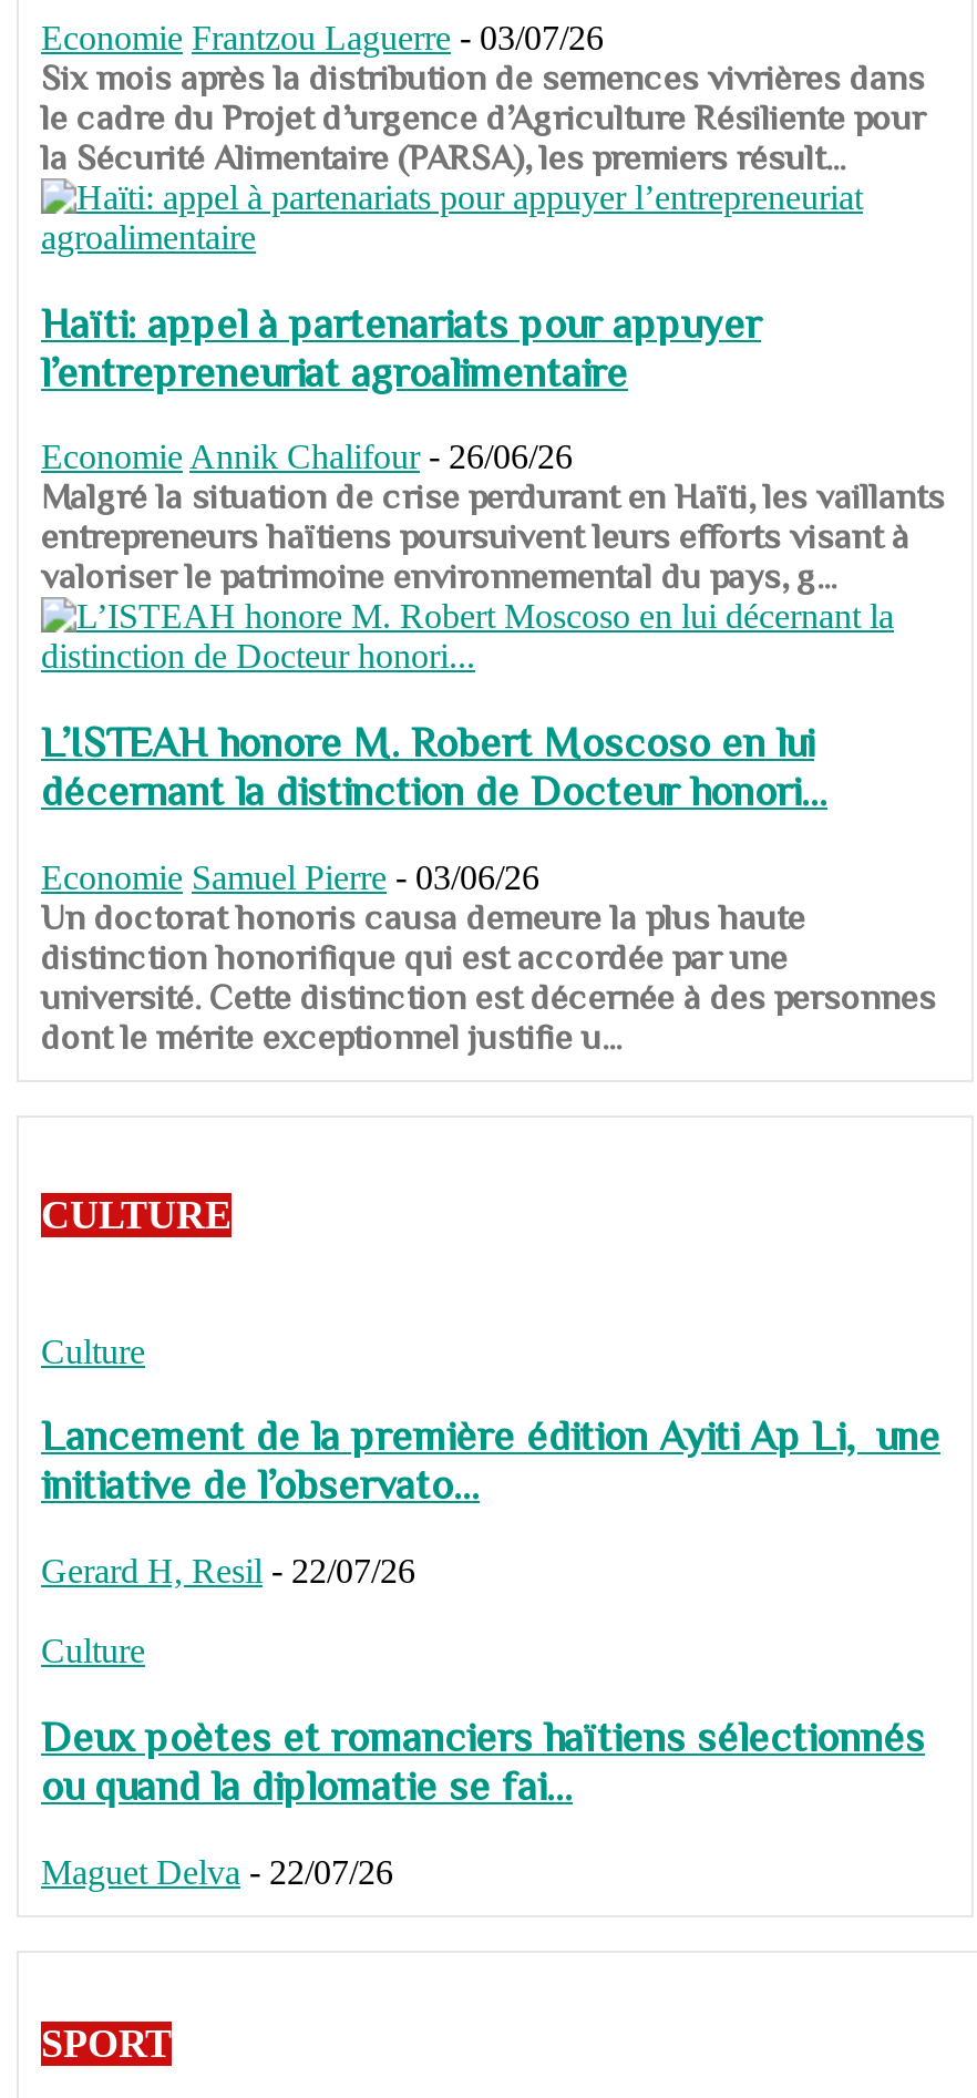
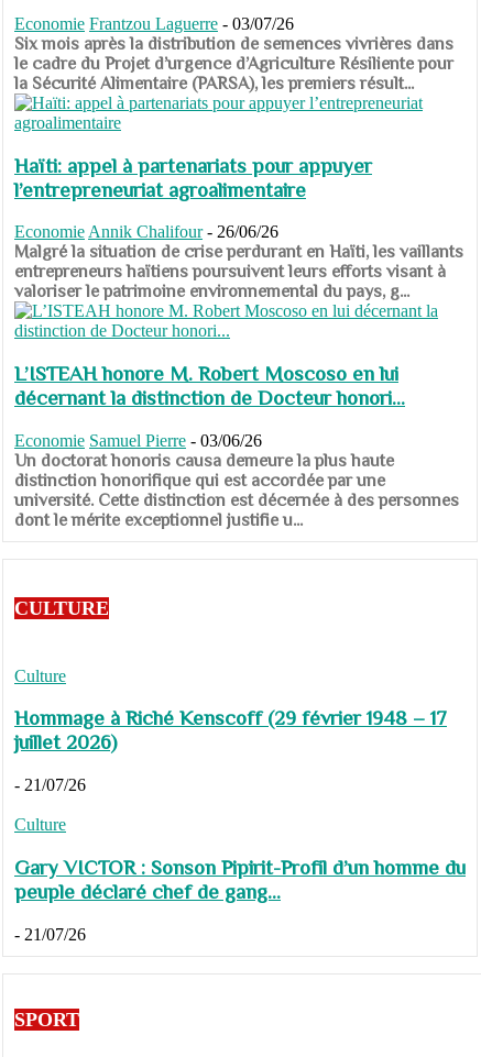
- Lancement de la première édition Ayiti Ap Li, une
- initiative de l’observato...
+ Hommage à Riché Kenscoff (29 février 1948 – 17
+ juillet 2026)

- Gerard H, Resil - 22/07/26
+ - 21/07/26

- Deux poètes et romanciers haïtiens sélectionnés
- ou quand la diplomatie se fai...
+ Gary VICTOR : Sonson Pipirit-Profil d’un homme du
+ peuple déclaré chef de gang...

- Maguet Delva - 22/07/26
+ - 21/07/26
